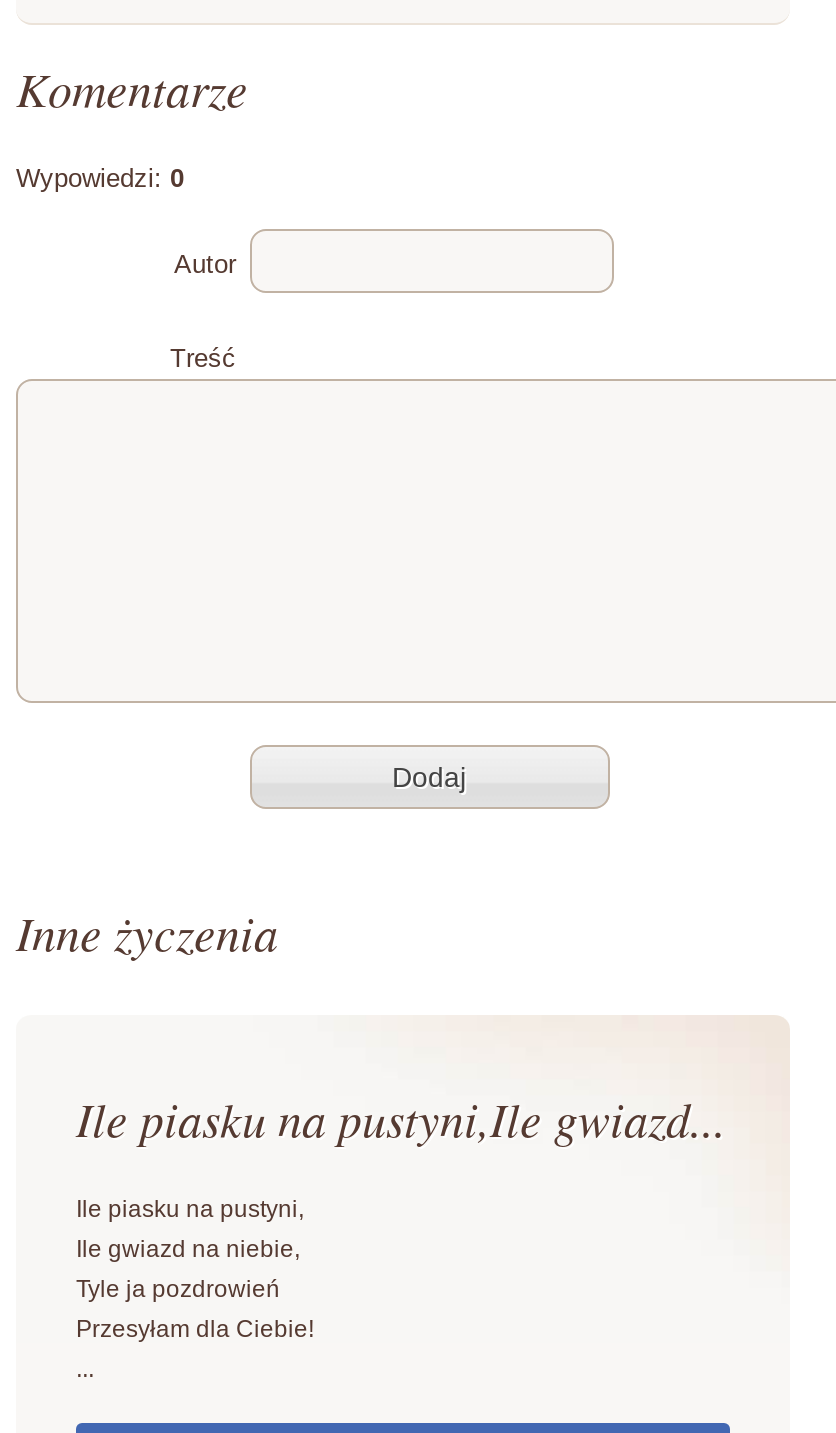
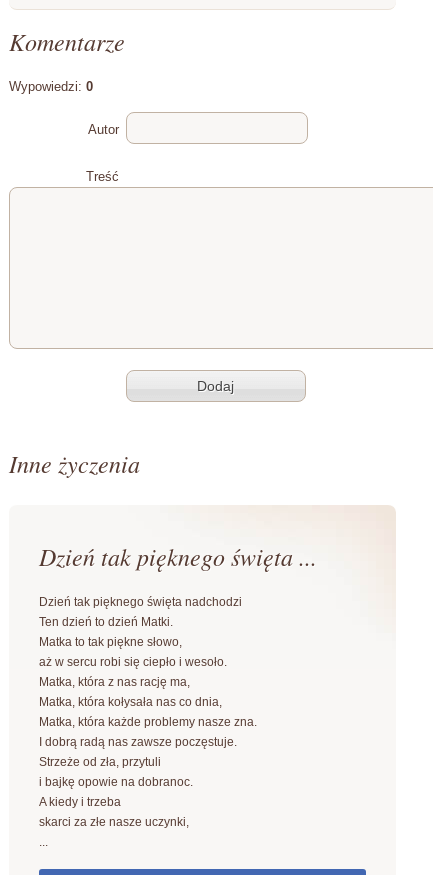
- Ile piasku na pustyni,Ile gwiazd...
+ Dzień tak pięknego święta ...

- Ile piasku na pustyni,
- Ile gwiazd na niebie,
- Tyle ja pozdrowień
- Przesyłam dla Ciebie!
+ Dzień tak pięknego święta nadchodzi
+ Ten dzień to dzień Matki.
+ Matka to tak piękne słowo,
+ aż w sercu robi się ciepło i wesoło.
+ Matka, która z nas rację ma,
+ Matka, która kołysała nas co dnia,
+ Matka, która każde problemy nasze zna.
+ I dobrą radą nas zawsze poczęstuje.
+ Strzeże od zła, przytuli
+ i bajkę opowie na dobranoc.
+ A kiedy i trzeba
+ skarci za złe nasze uczynki,
